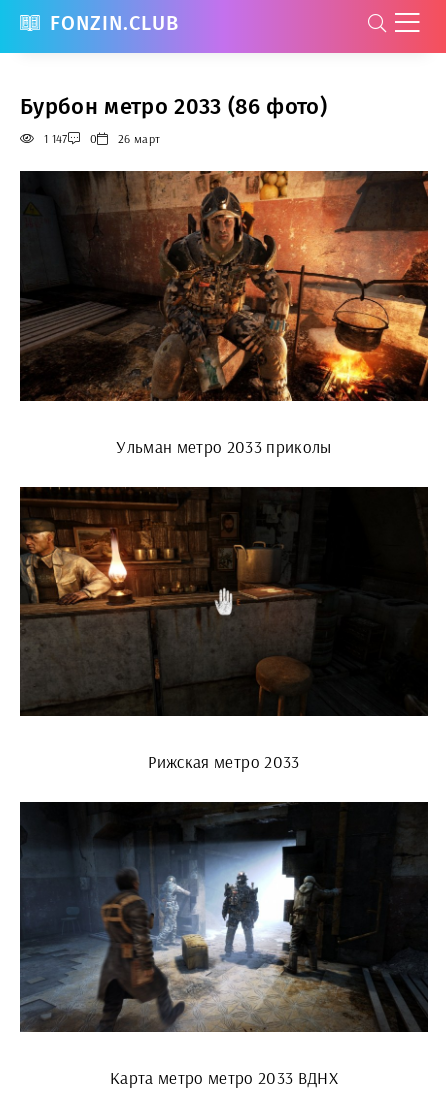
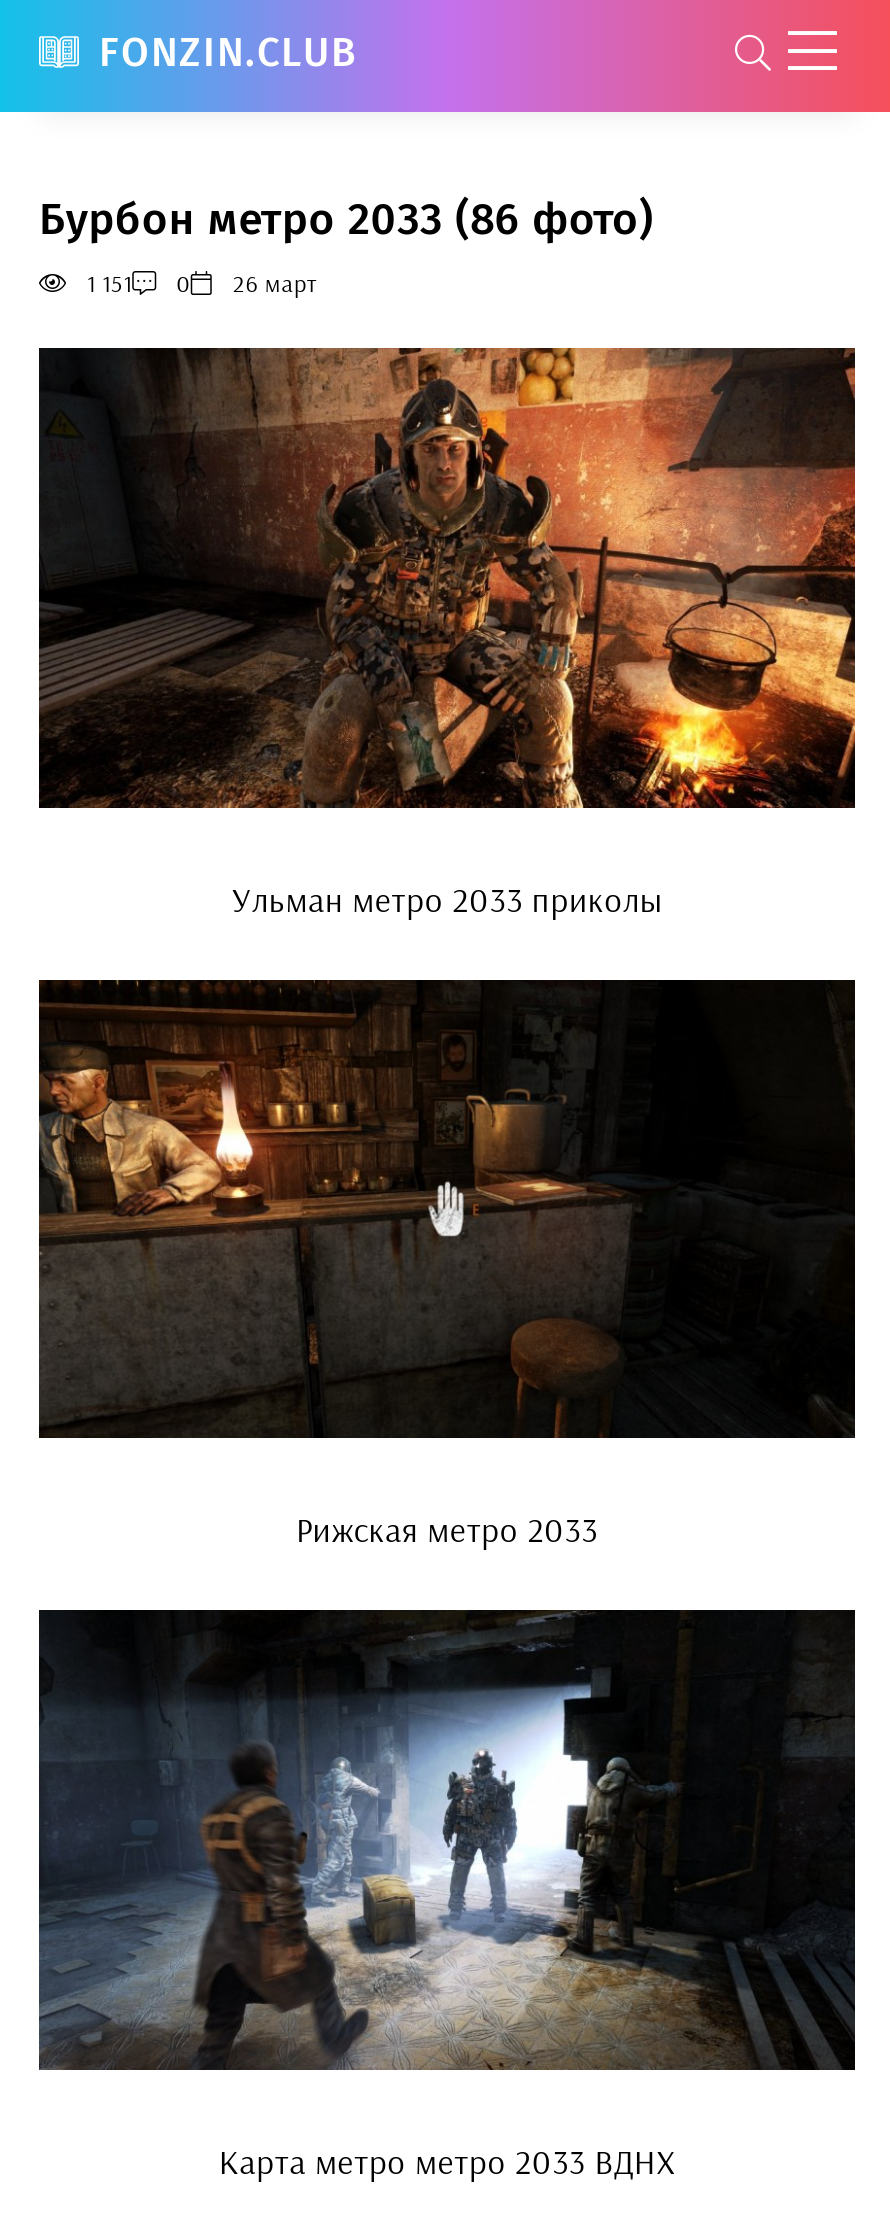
- 1 147
+ 1 151
